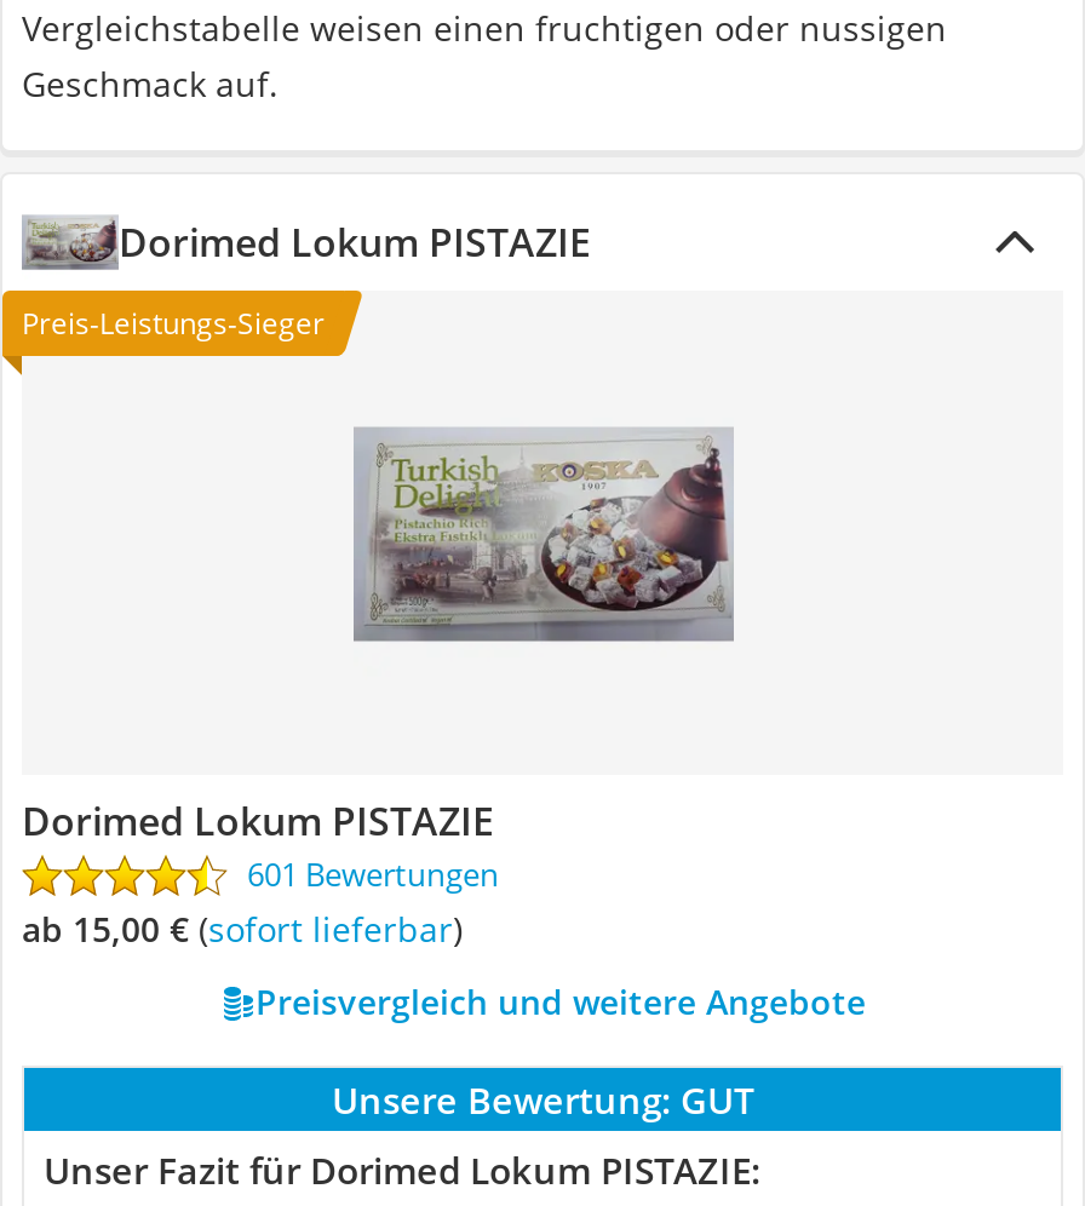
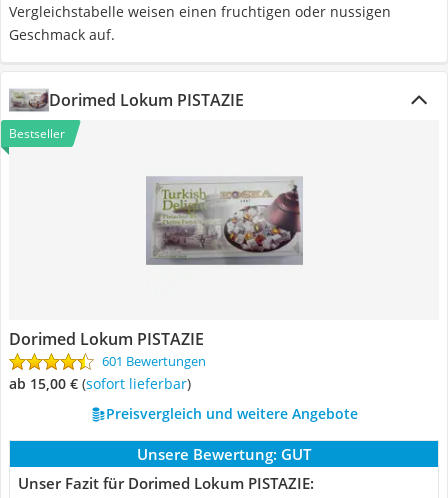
- Preis-Leistungs-Sieger
+ Bestseller
